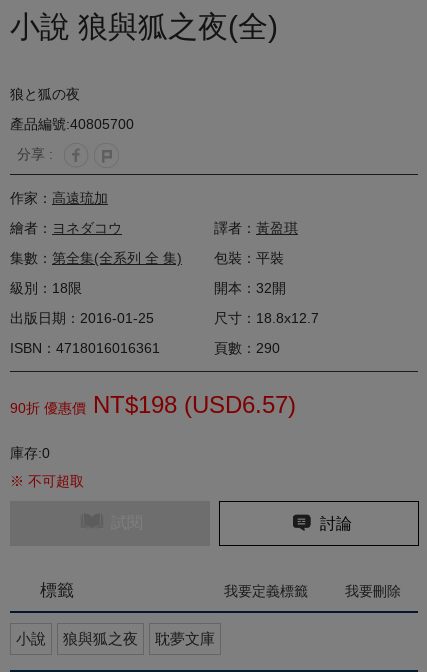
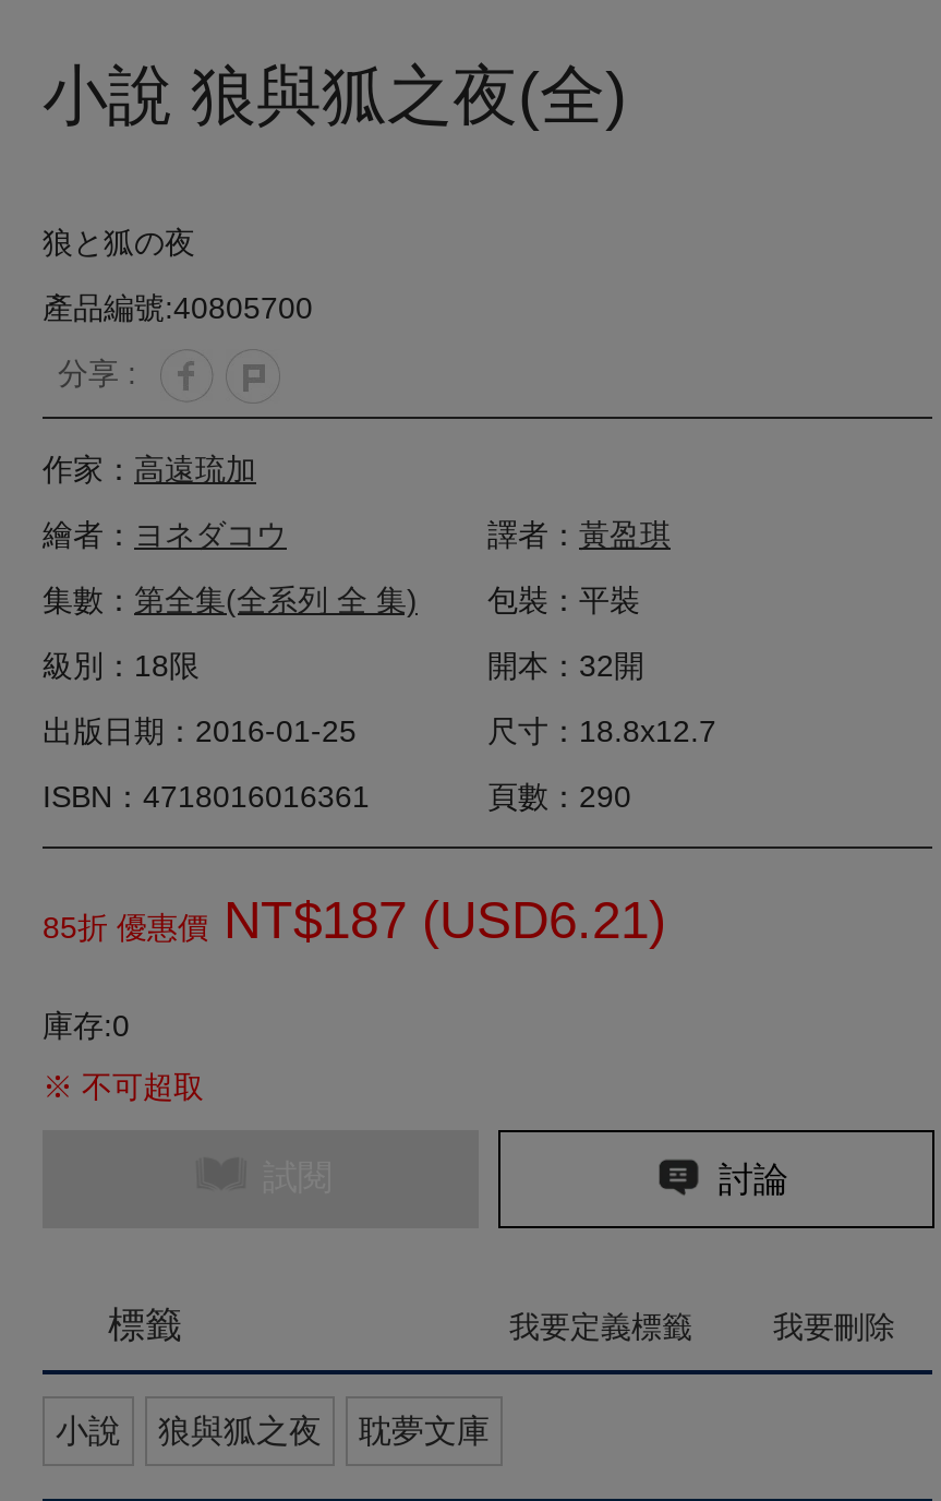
- 90折 優惠價NT$198 (USD6.57)
+ 85折 優惠價NT$187 (USD6.21)
